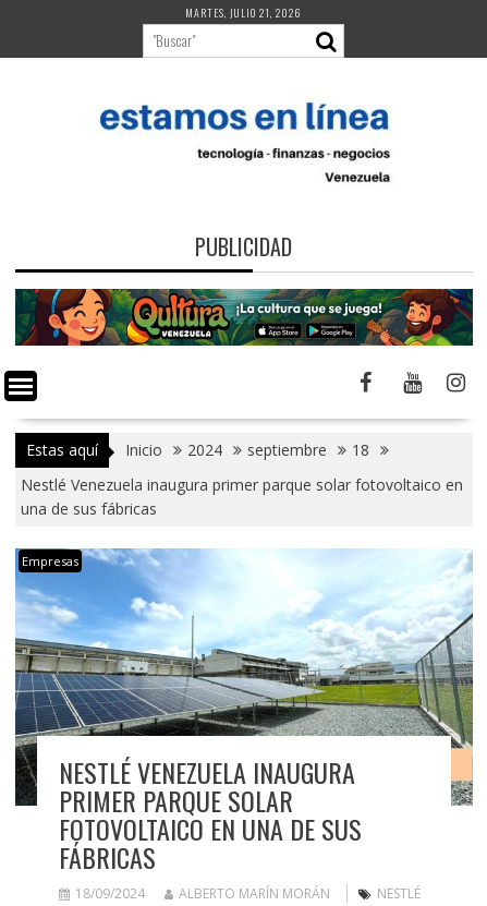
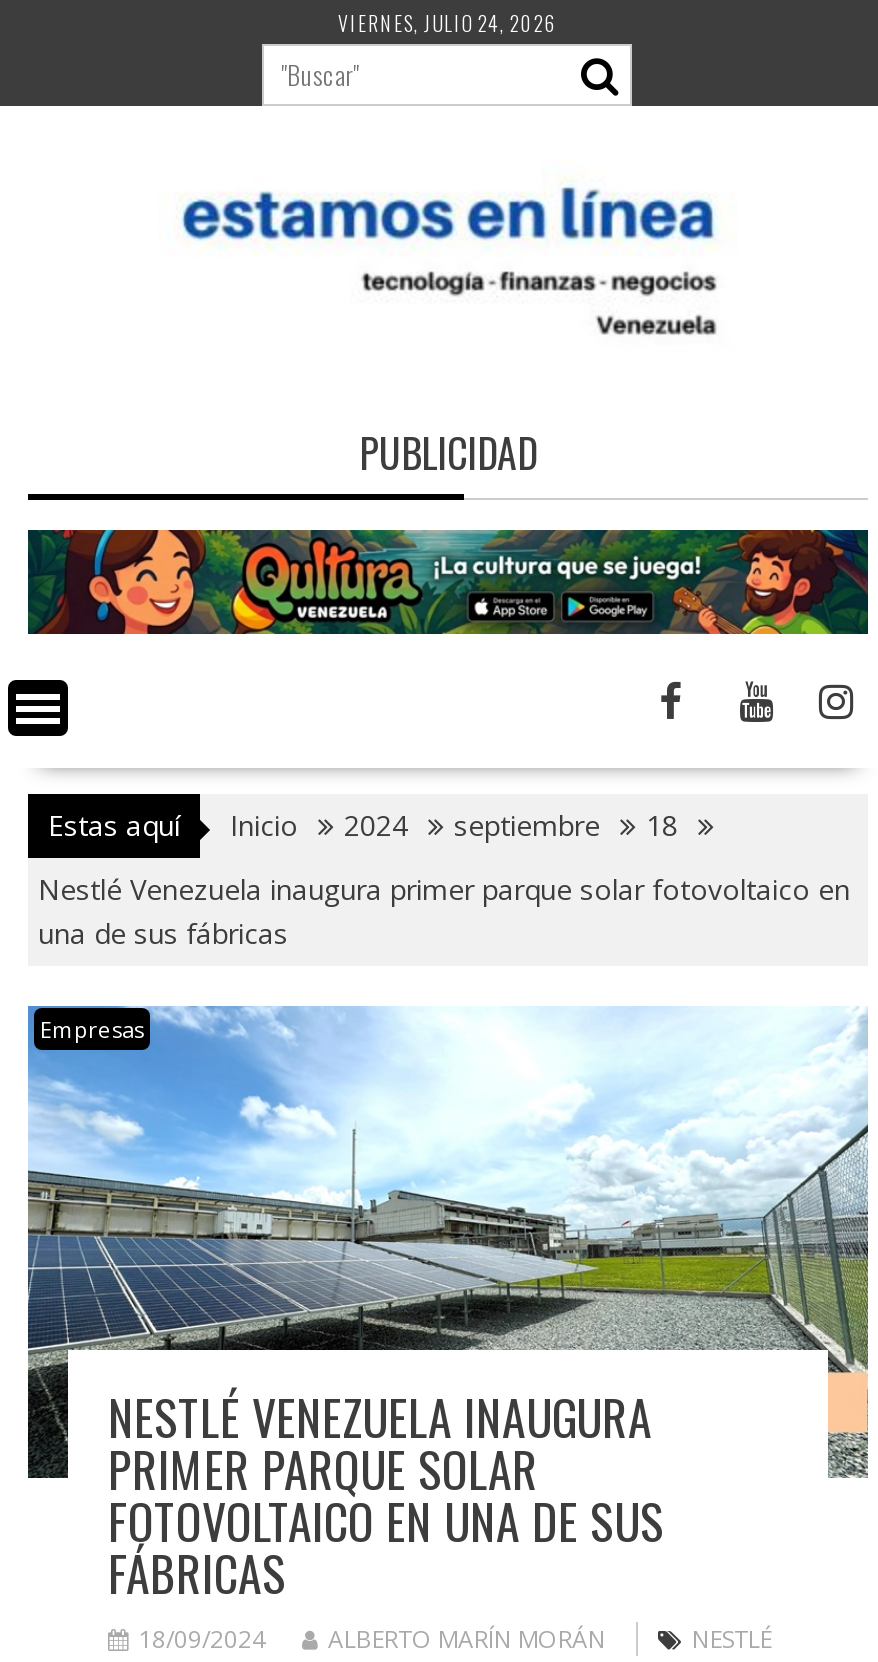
- MARTES, JULIO 21, 2026
+ VIERNES, JULIO 24, 2026
